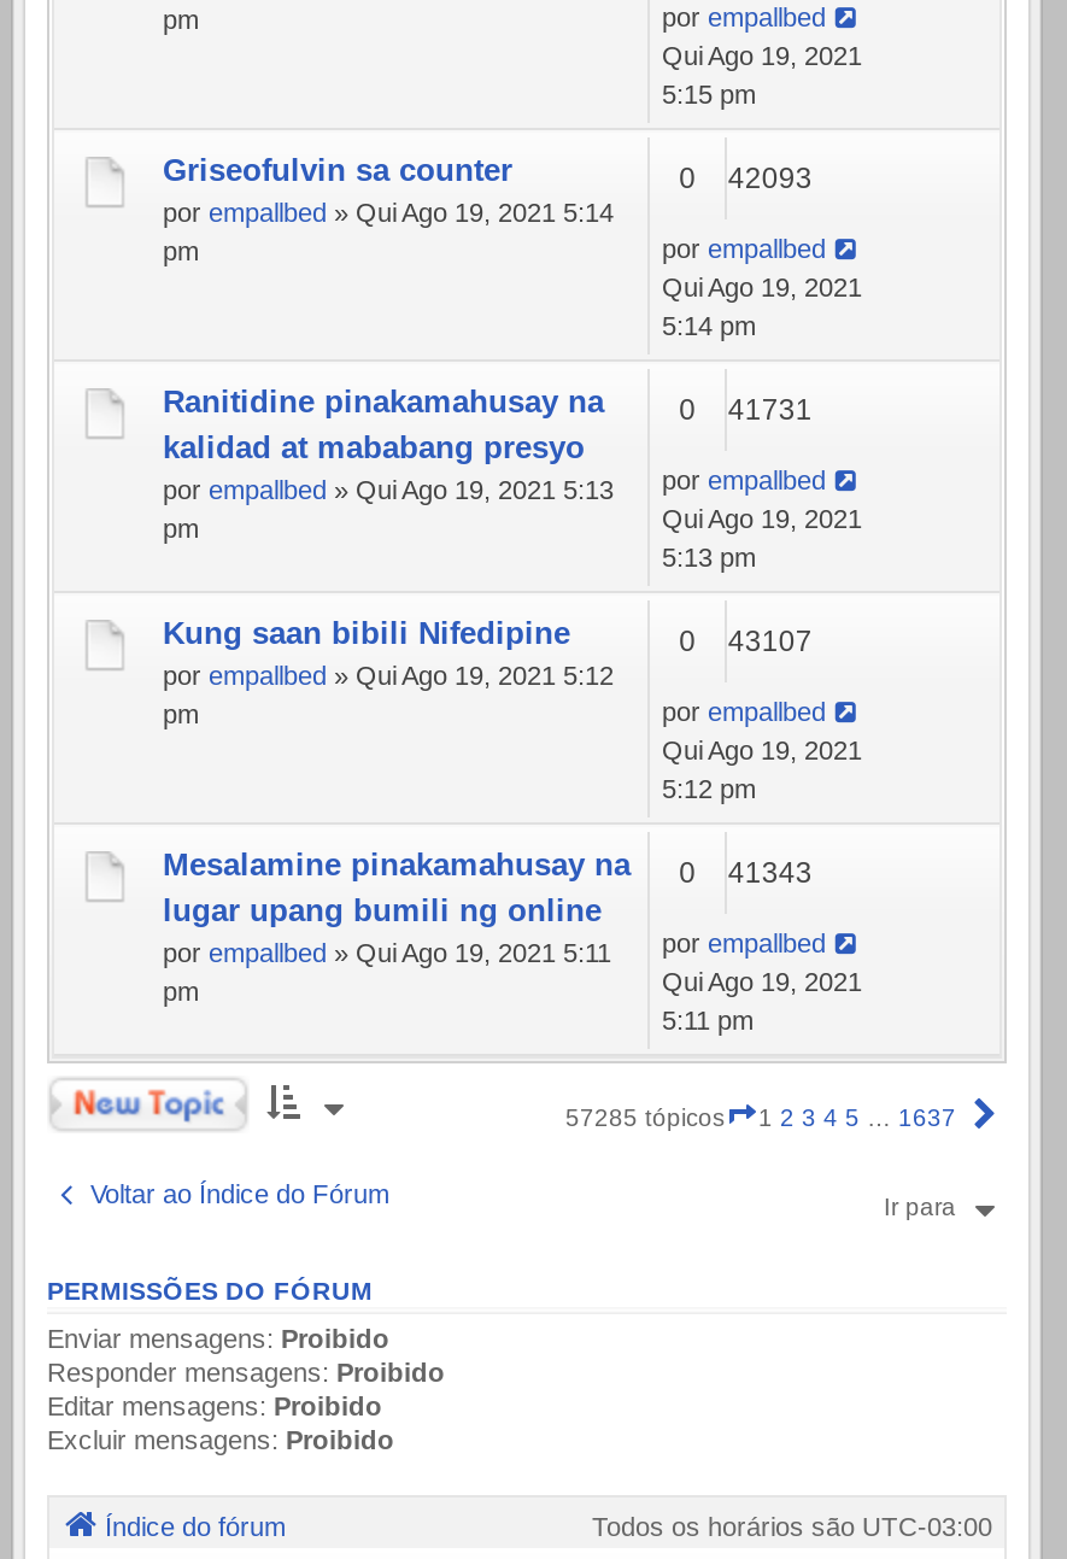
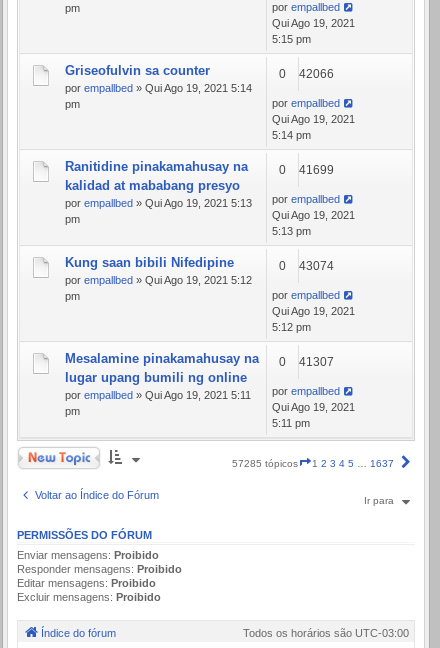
- 0 42093
+ 0 42066

- 0 41731
+ 0 41699

- 0 43107
+ 0 43074

- Mesalamine pinakamahusay na 0 41343
+ Mesalamine pinakamahusay na 0 41307
